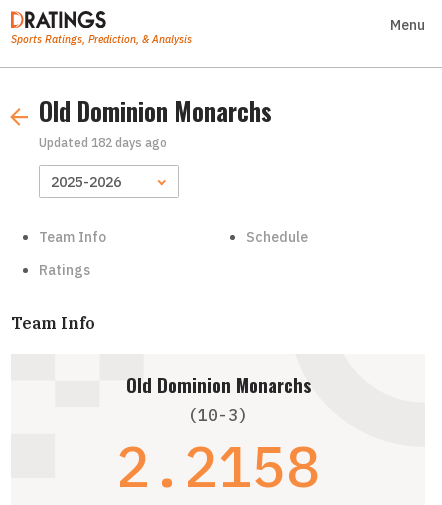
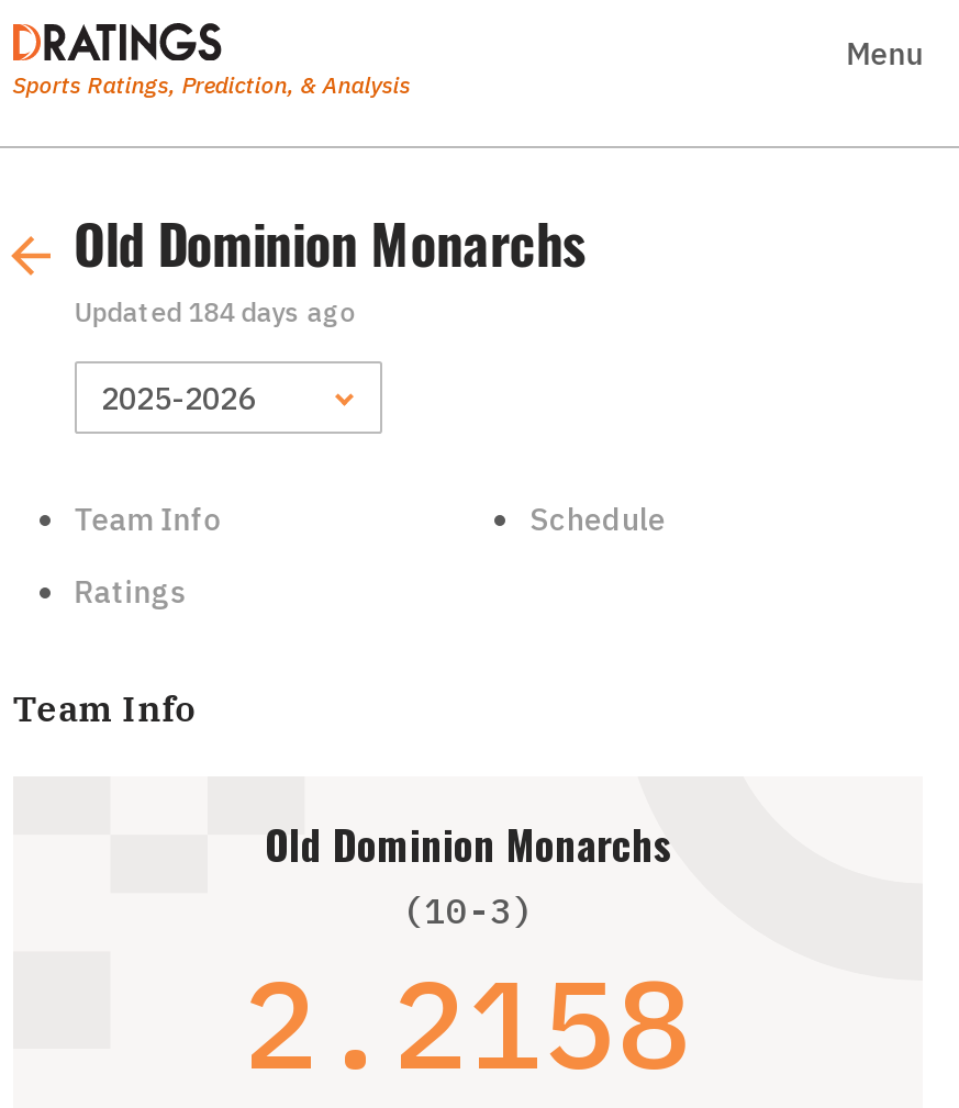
- Updated 182 days ago
+ Updated 184 days ago
